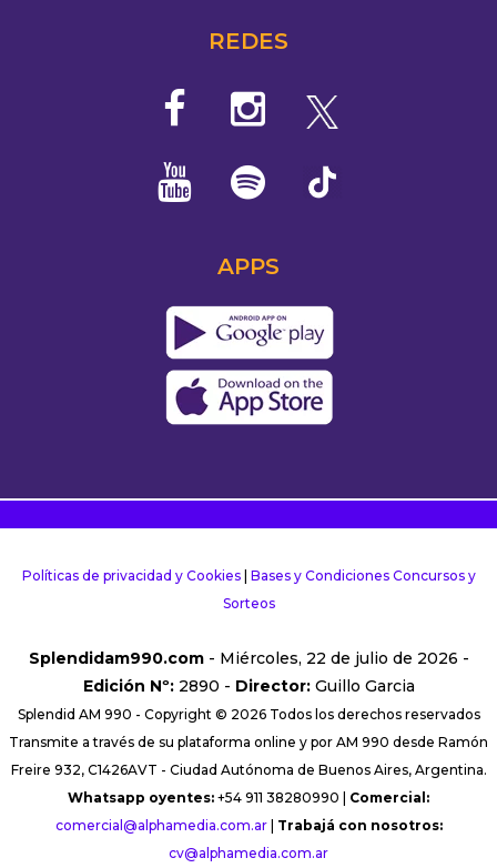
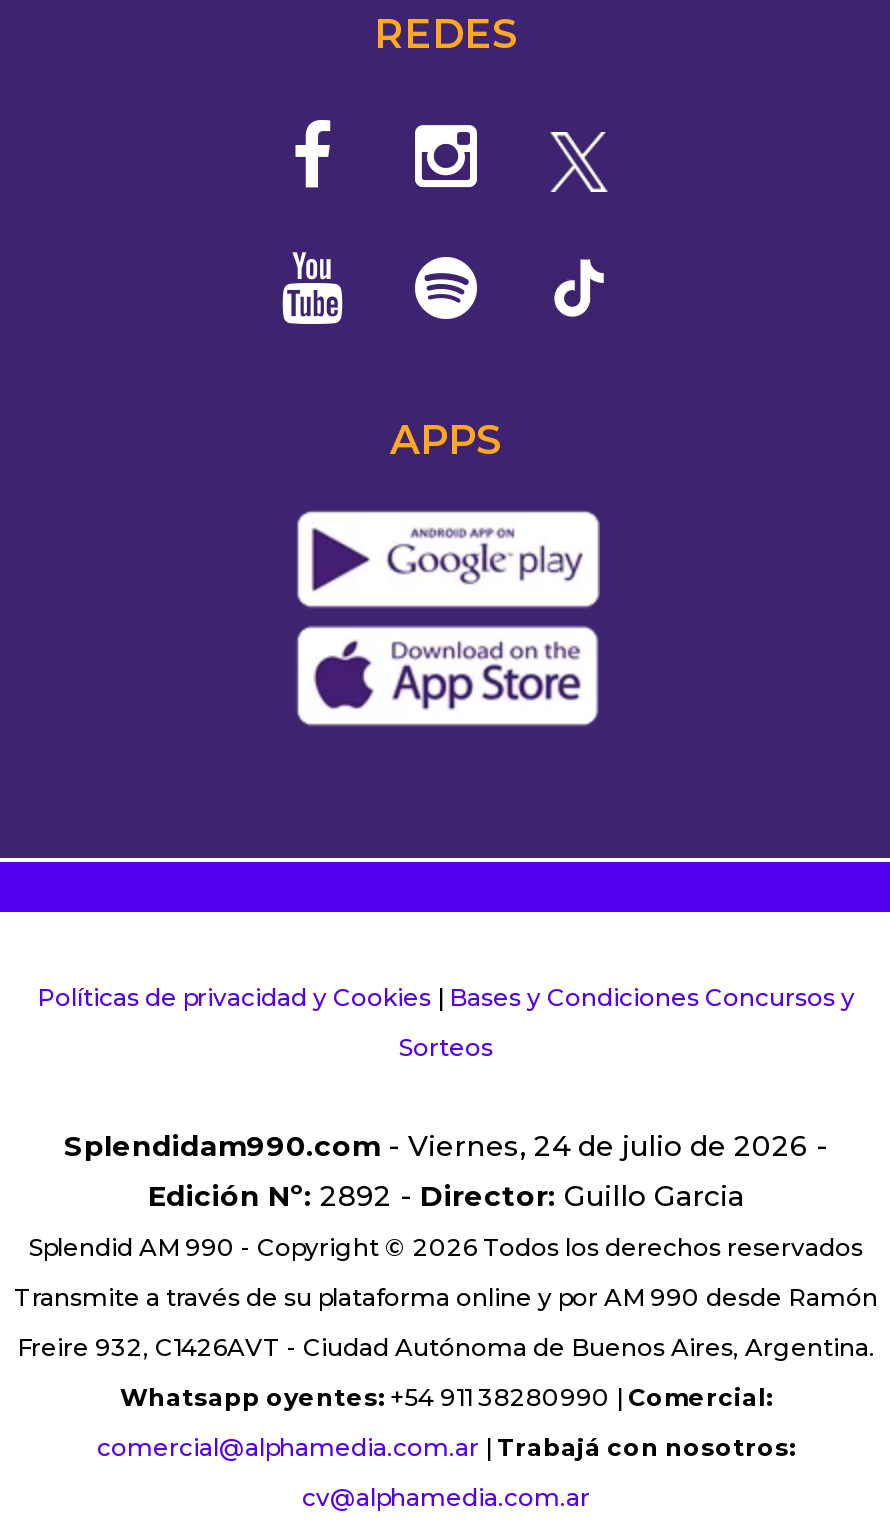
- Splendidam990.com - Miércoles, 22 de julio de 2026 -
+ Splendidam990.com - Viernes, 24 de julio de 2026 -

- Edición Nº: 2890 - Director: Guillo Garcia
+ Edición Nº: 2892 - Director: Guillo Garcia
